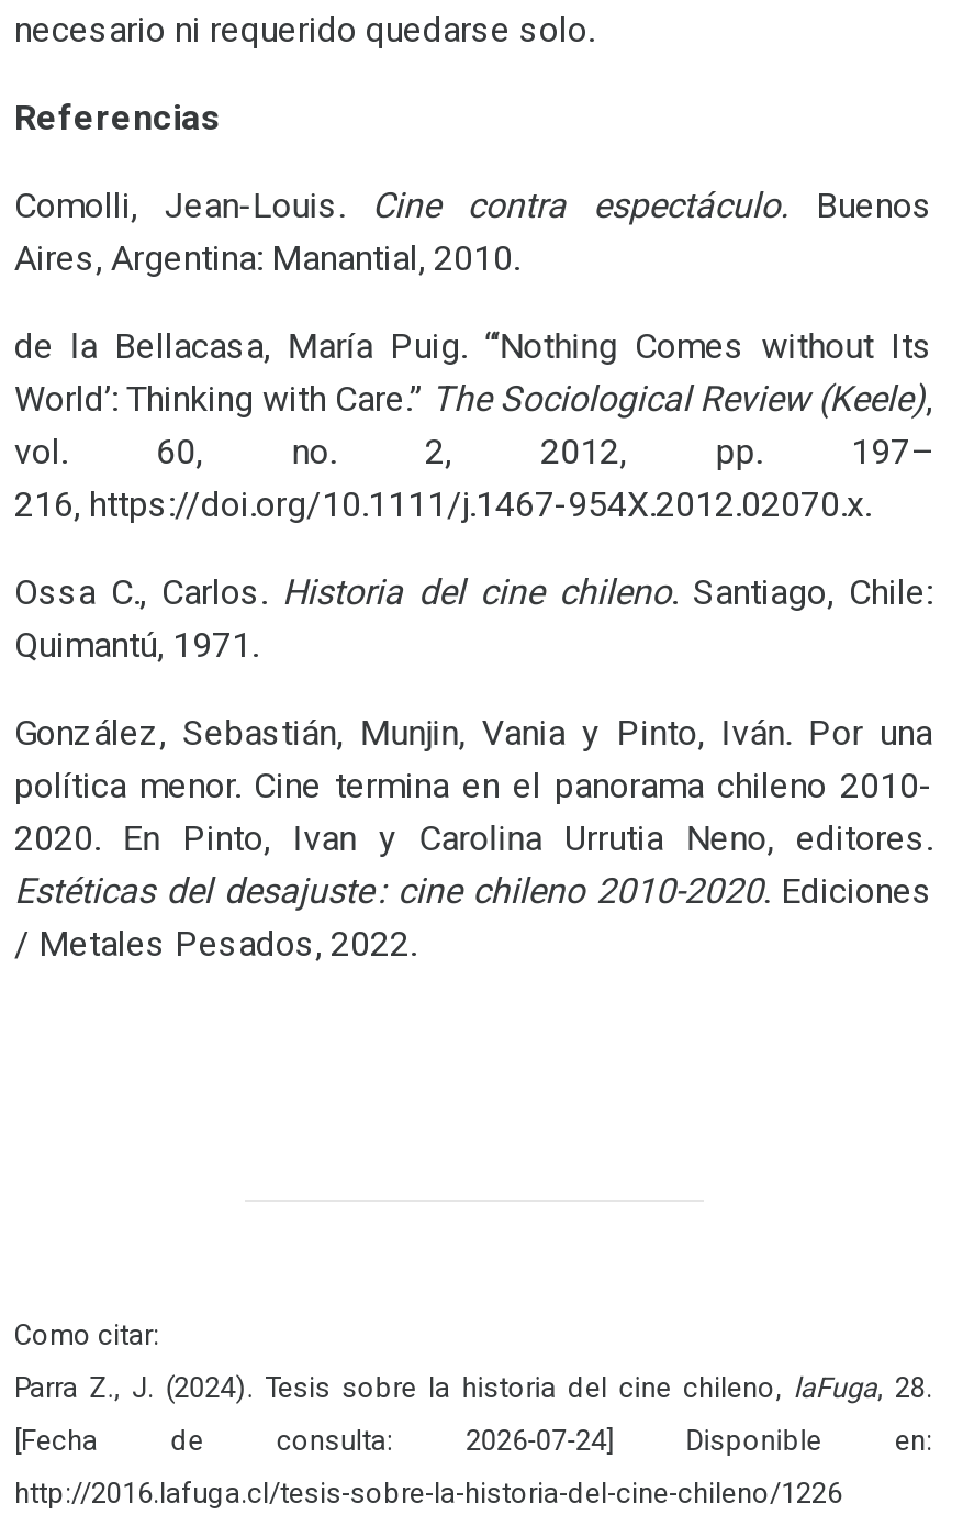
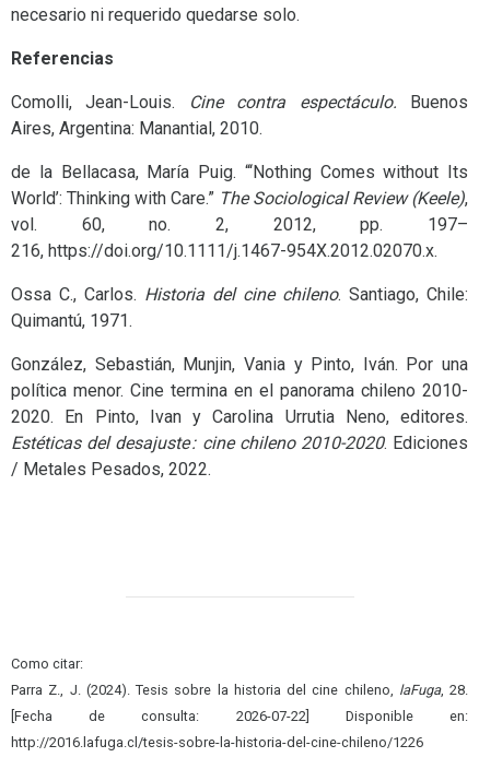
- [Fecha de consulta: 2026-07-24] Disponible en:
+ [Fecha de consulta: 2026-07-22] Disponible en:
